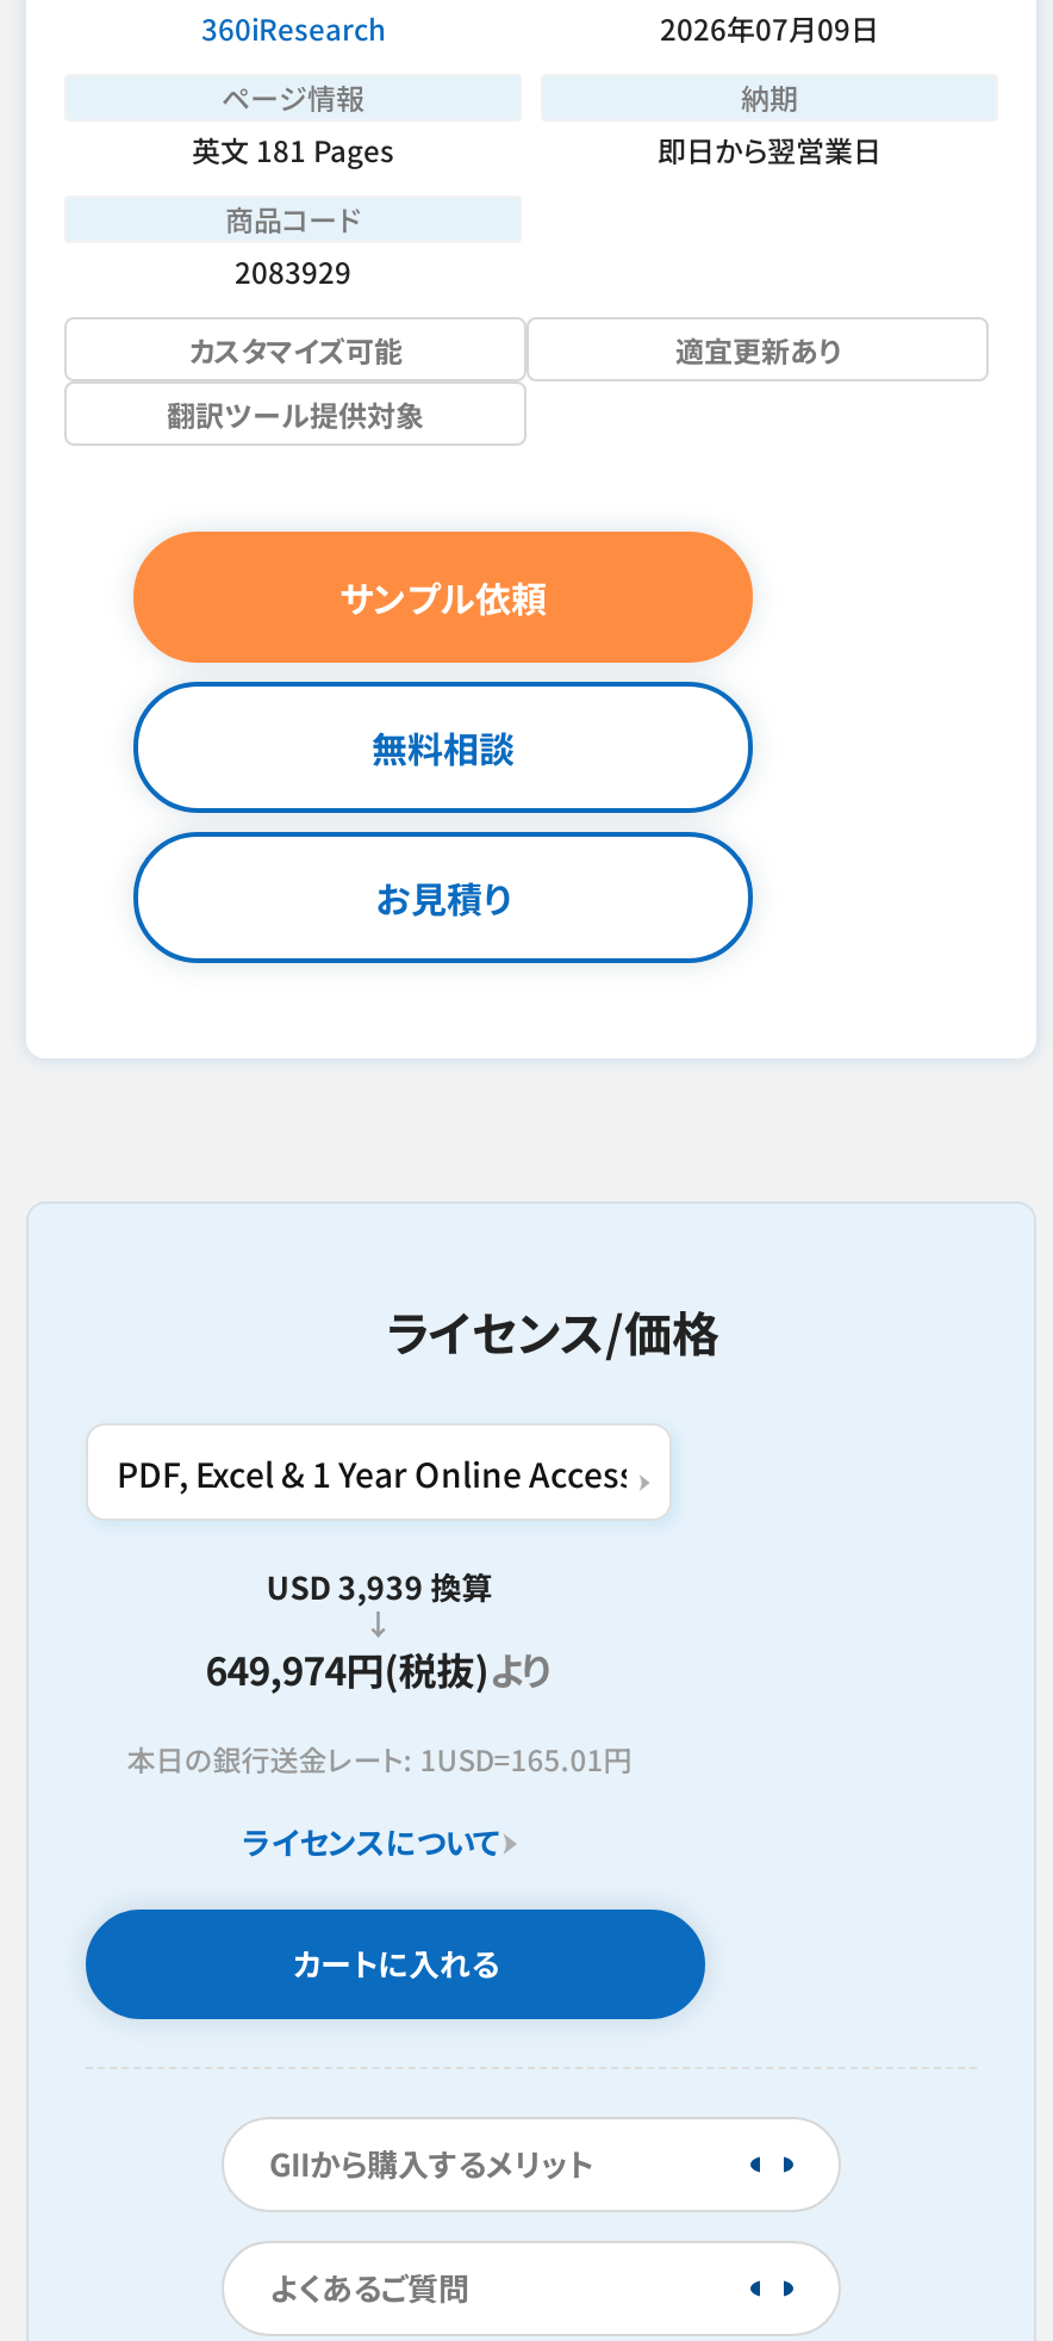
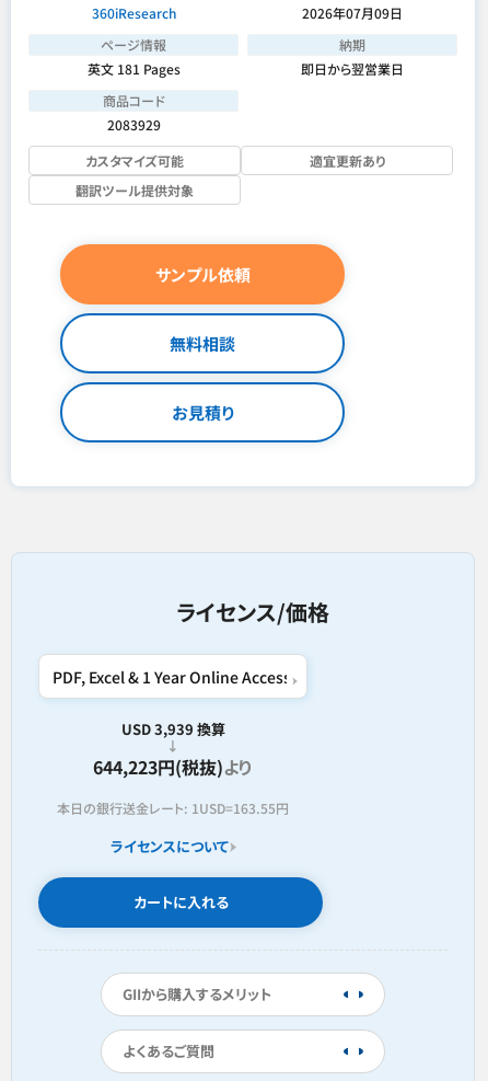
- 649,974円(税抜)より
+ 644,223円(税抜)より

- 本日の銀行送金レート: 1USD=165.01円
+ 本日の銀行送金レート: 1USD=163.55円
